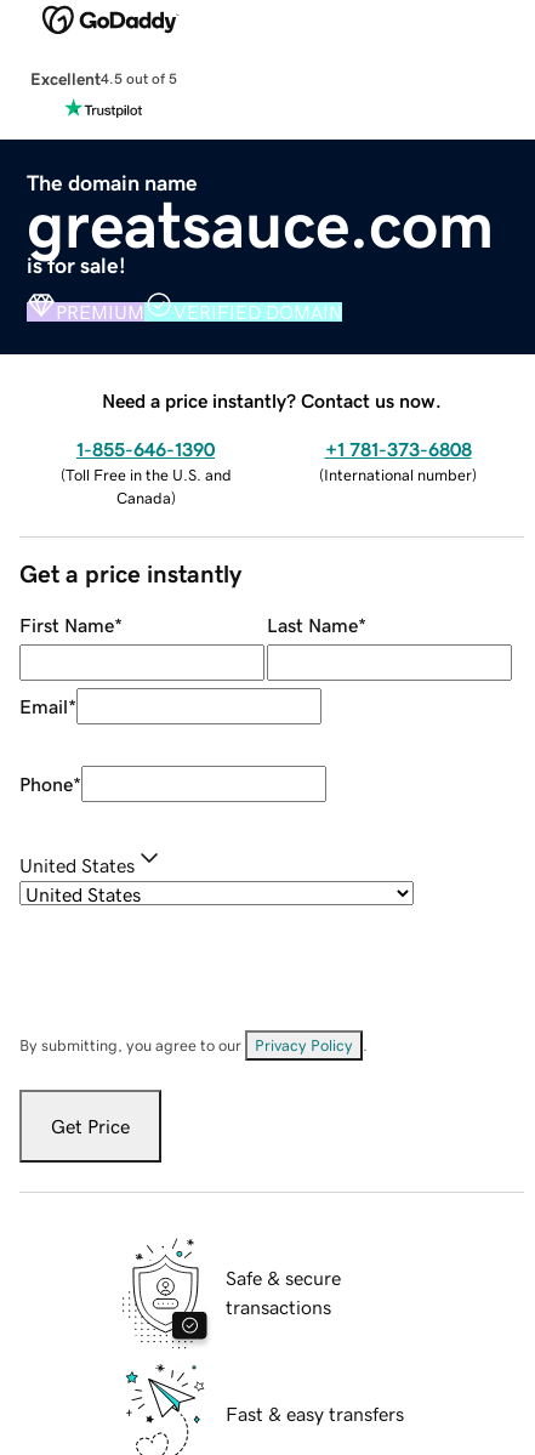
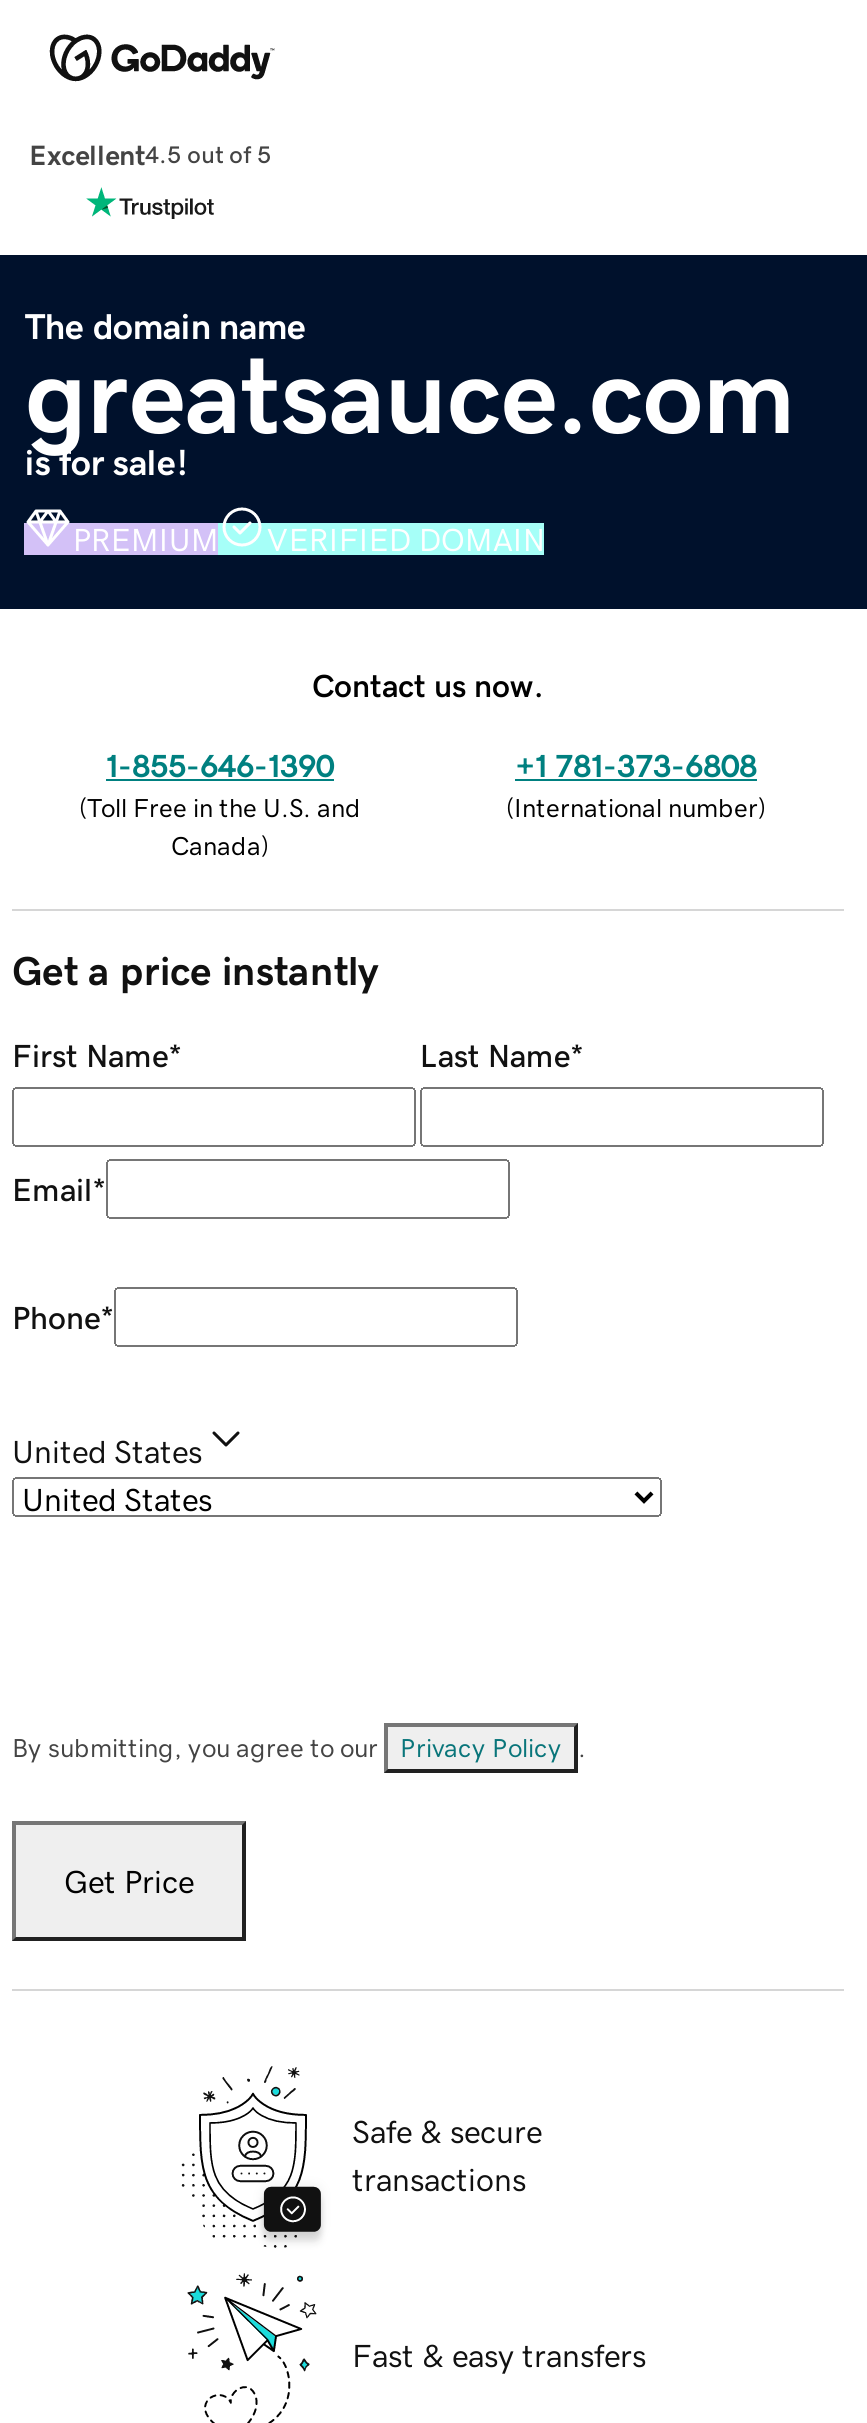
- Need a price instantly? Contact us now.
+ Contact us now.
